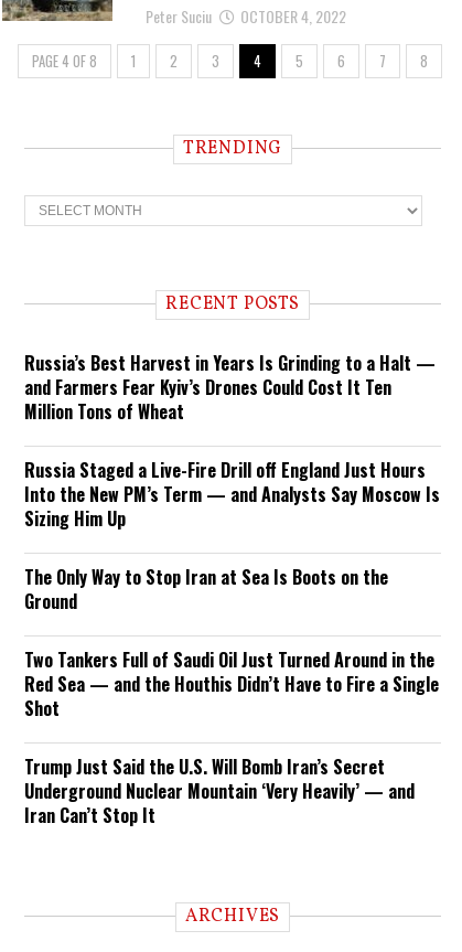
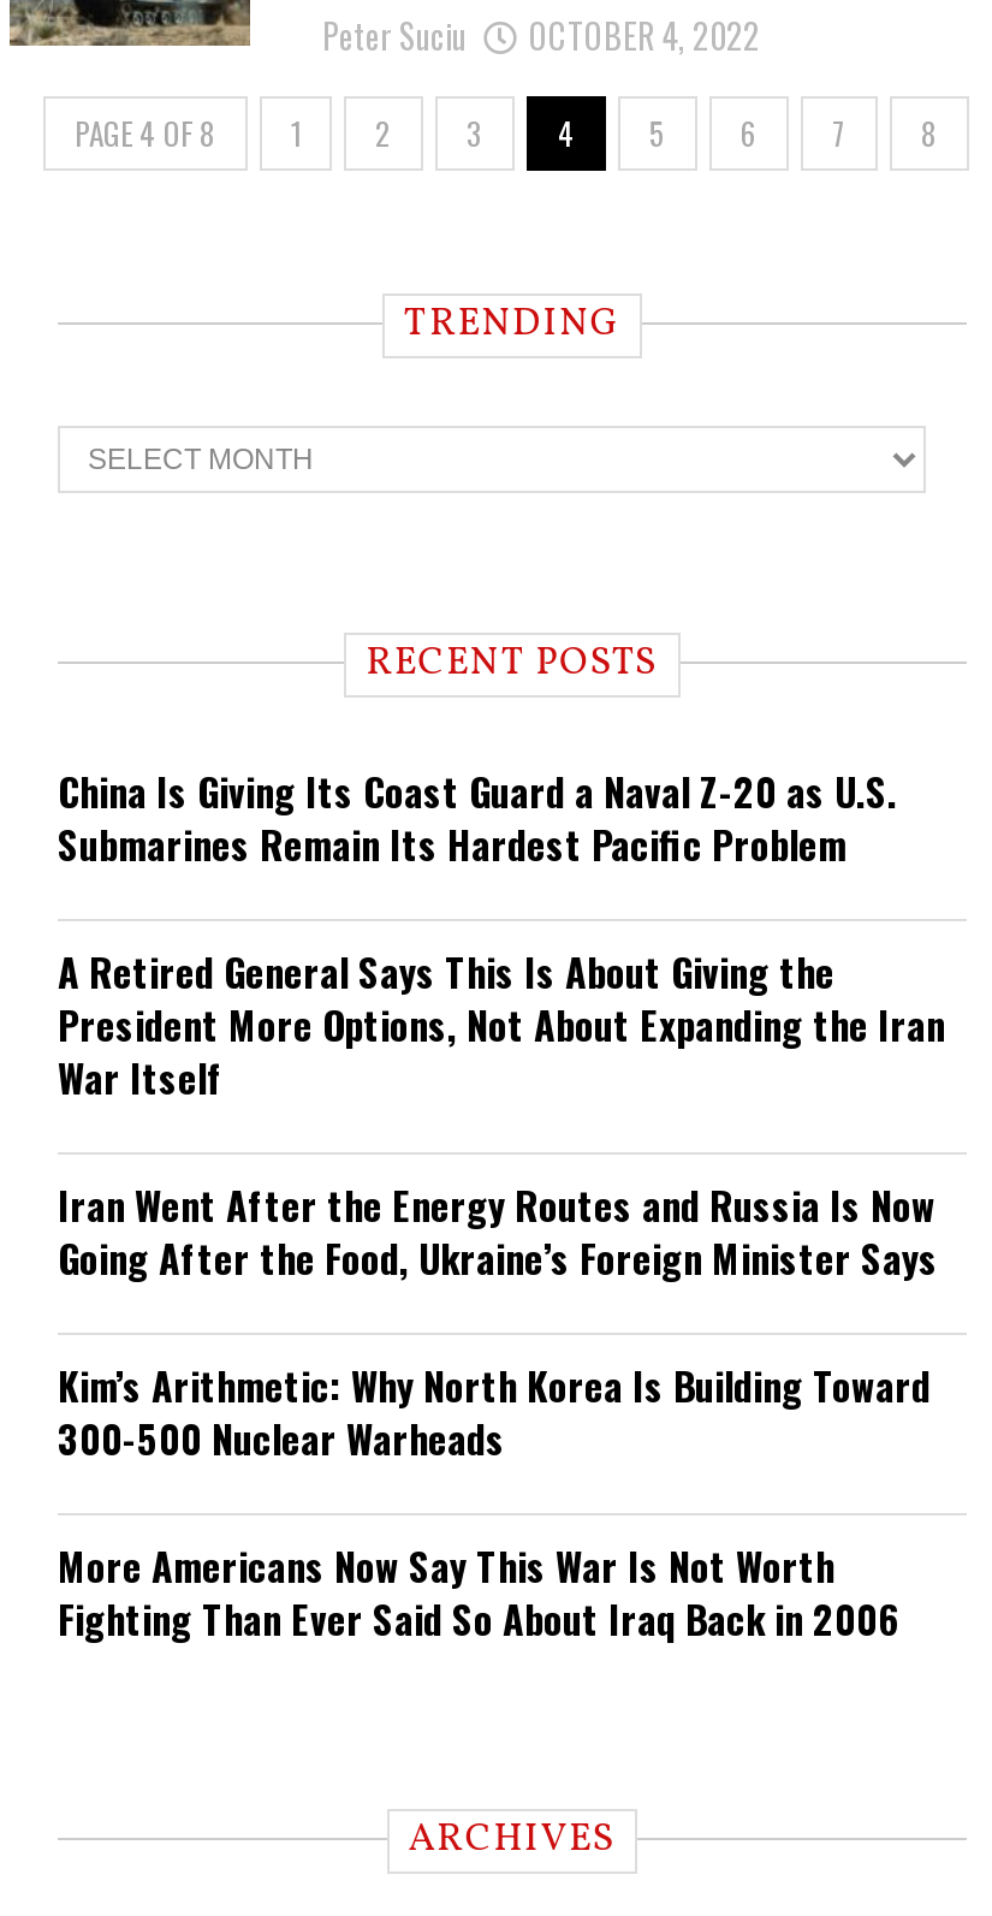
- Russia’s Best Harvest in Years Is Grinding to a Halt —
- and Farmers Fear Kyiv’s Drones Could Cost It Ten
- Million Tons of Wheat
+ China Is Giving Its Coast Guard a Naval Z-20 as U.S.
+ Submarines Remain Its Hardest Pacific Problem

- Russia Staged a Live-Fire Drill off England Just Hours
- Into the New PM’s Term — and Analysts Say Moscow Is
- Sizing Him Up
+ A Retired General Says This Is About Giving the
+ President More Options, Not About Expanding the Iran
+ War Itself

- The Only Way to Stop Iran at Sea Is Boots on the
- Ground
+ Iran Went After the Energy Routes and Russia Is Now
+ Going After the Food, Ukraine’s Foreign Minister Says

- Two Tankers Full of Saudi Oil Just Turned Around in the
- Red Sea — and the Houthis Didn’t Have to Fire a Single
- Shot
+ Kim’s Arithmetic: Why North Korea Is Building Toward
+ 300-500 Nuclear Warheads

- Trump Just Said the U.S. Will Bomb Iran’s Secret
- Underground Nuclear Mountain ‘Very Heavily’ — and
- Iran Can’t Stop It
+ More Americans Now Say This War Is Not Worth
+ Fighting Than Ever Said So About Iraq Back in 2006
